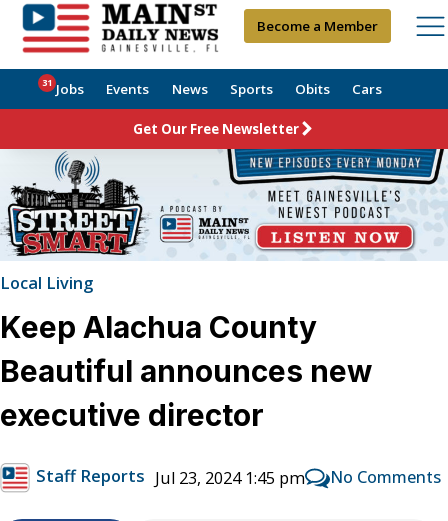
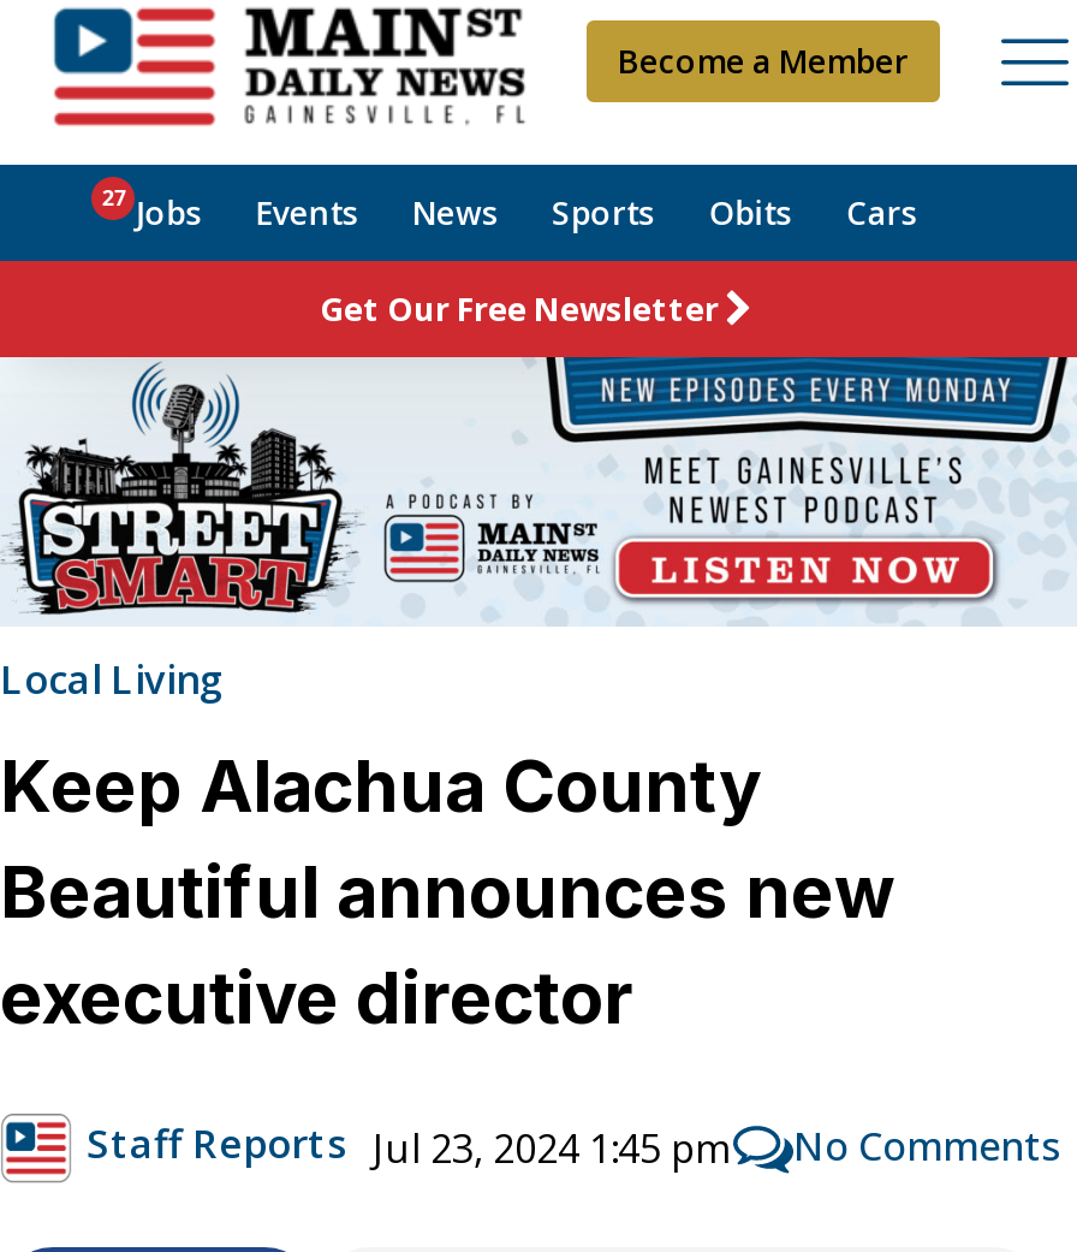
- 31 Jobs Events News Sports Obits Cars
+ 27 Jobs Events News Sports Obits Cars
